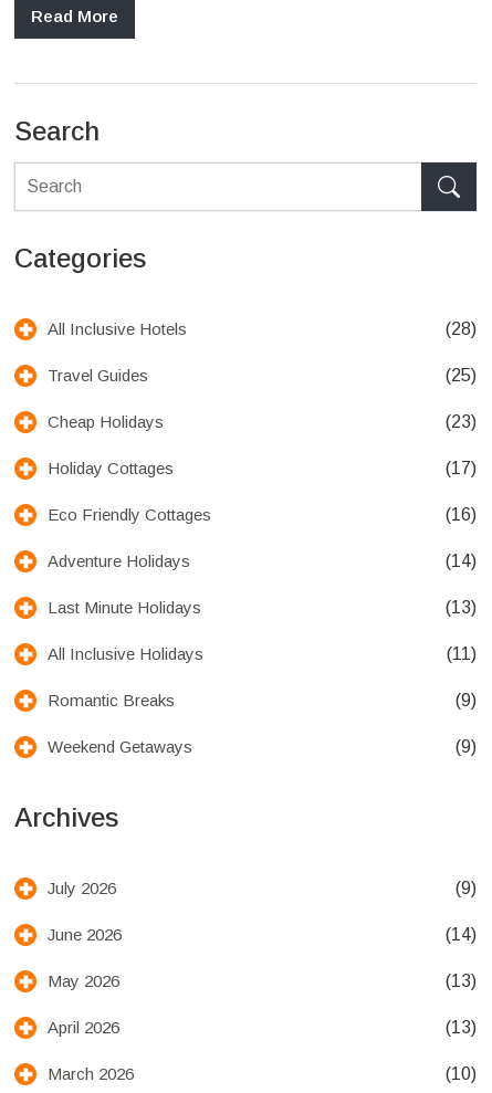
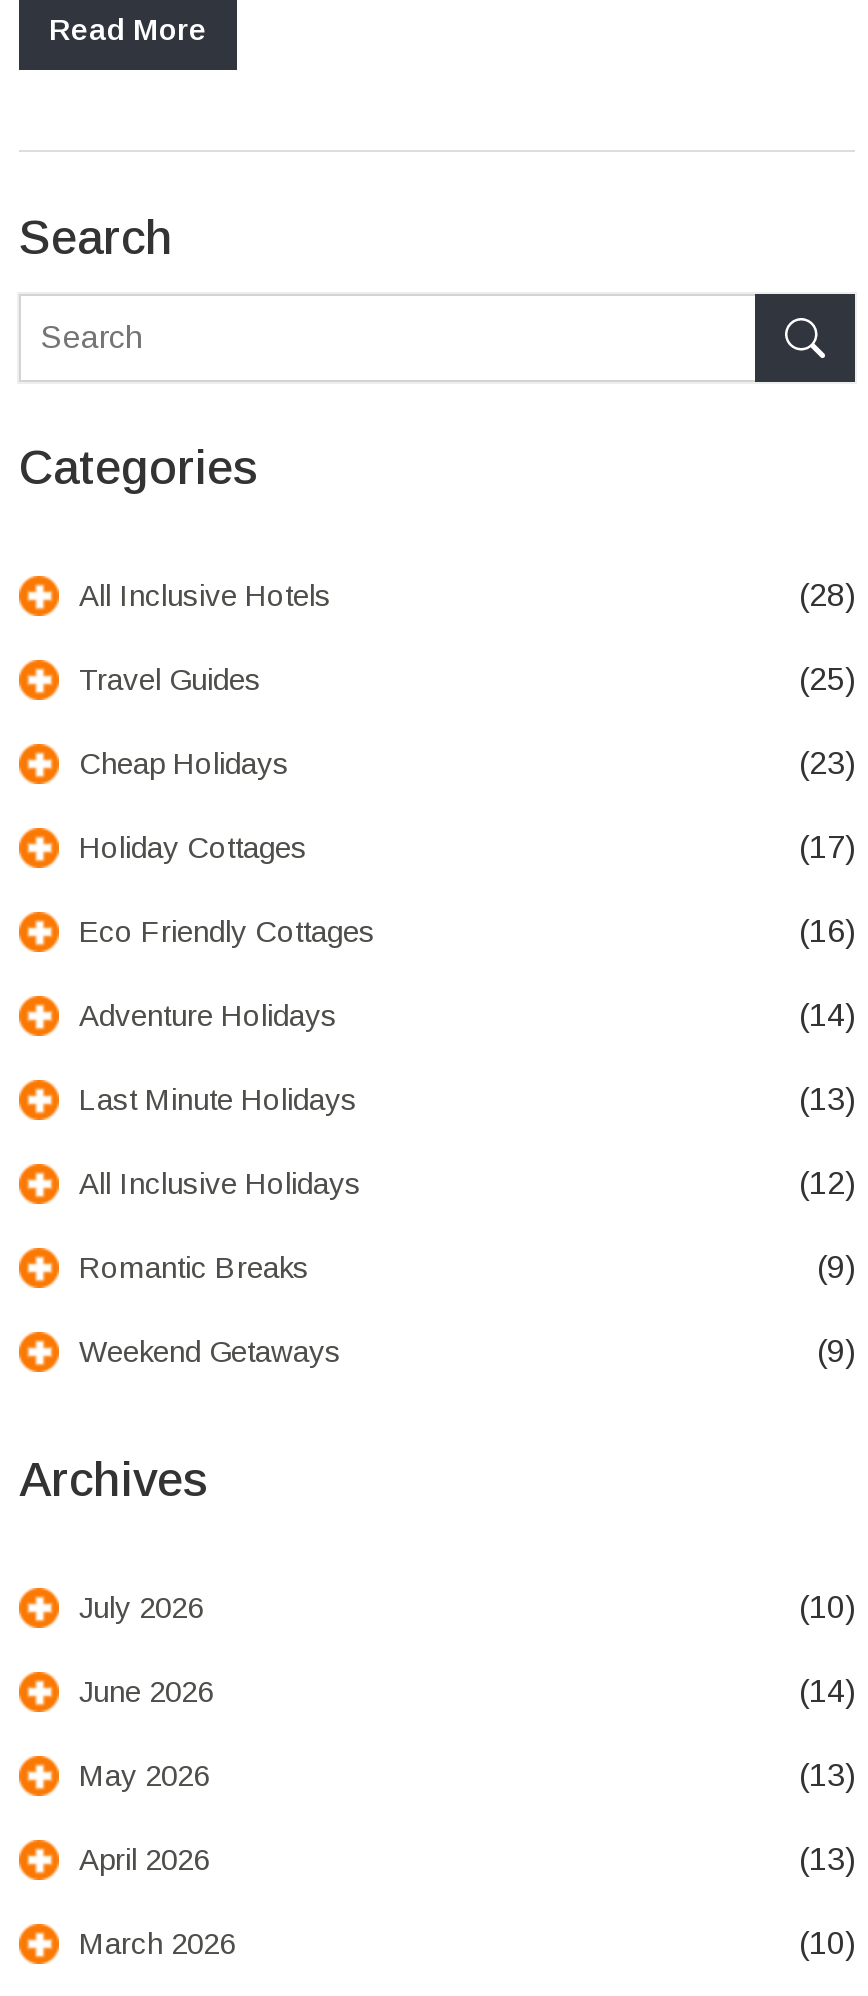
- (11)
+ (12)

- (9)
+ (10)
